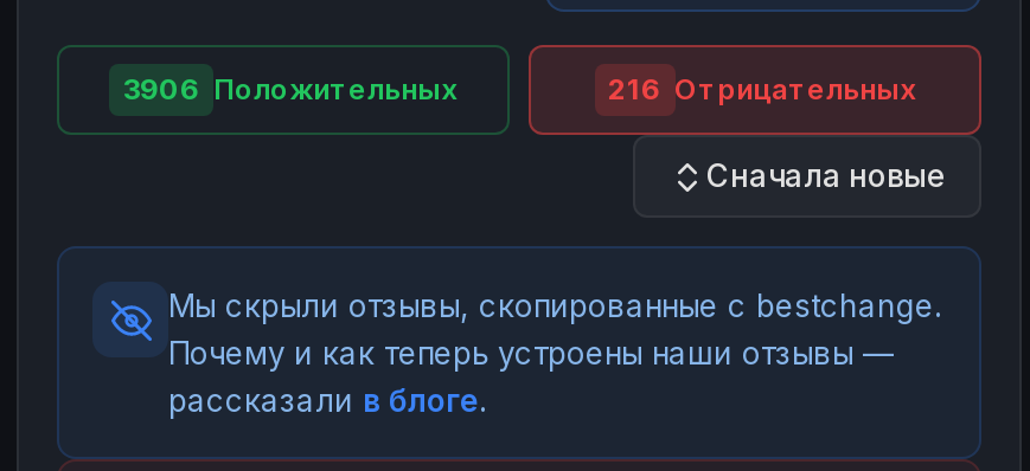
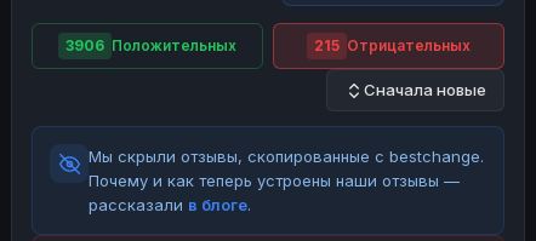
- 216 Отрицательных
+ 215 Отрицательных
